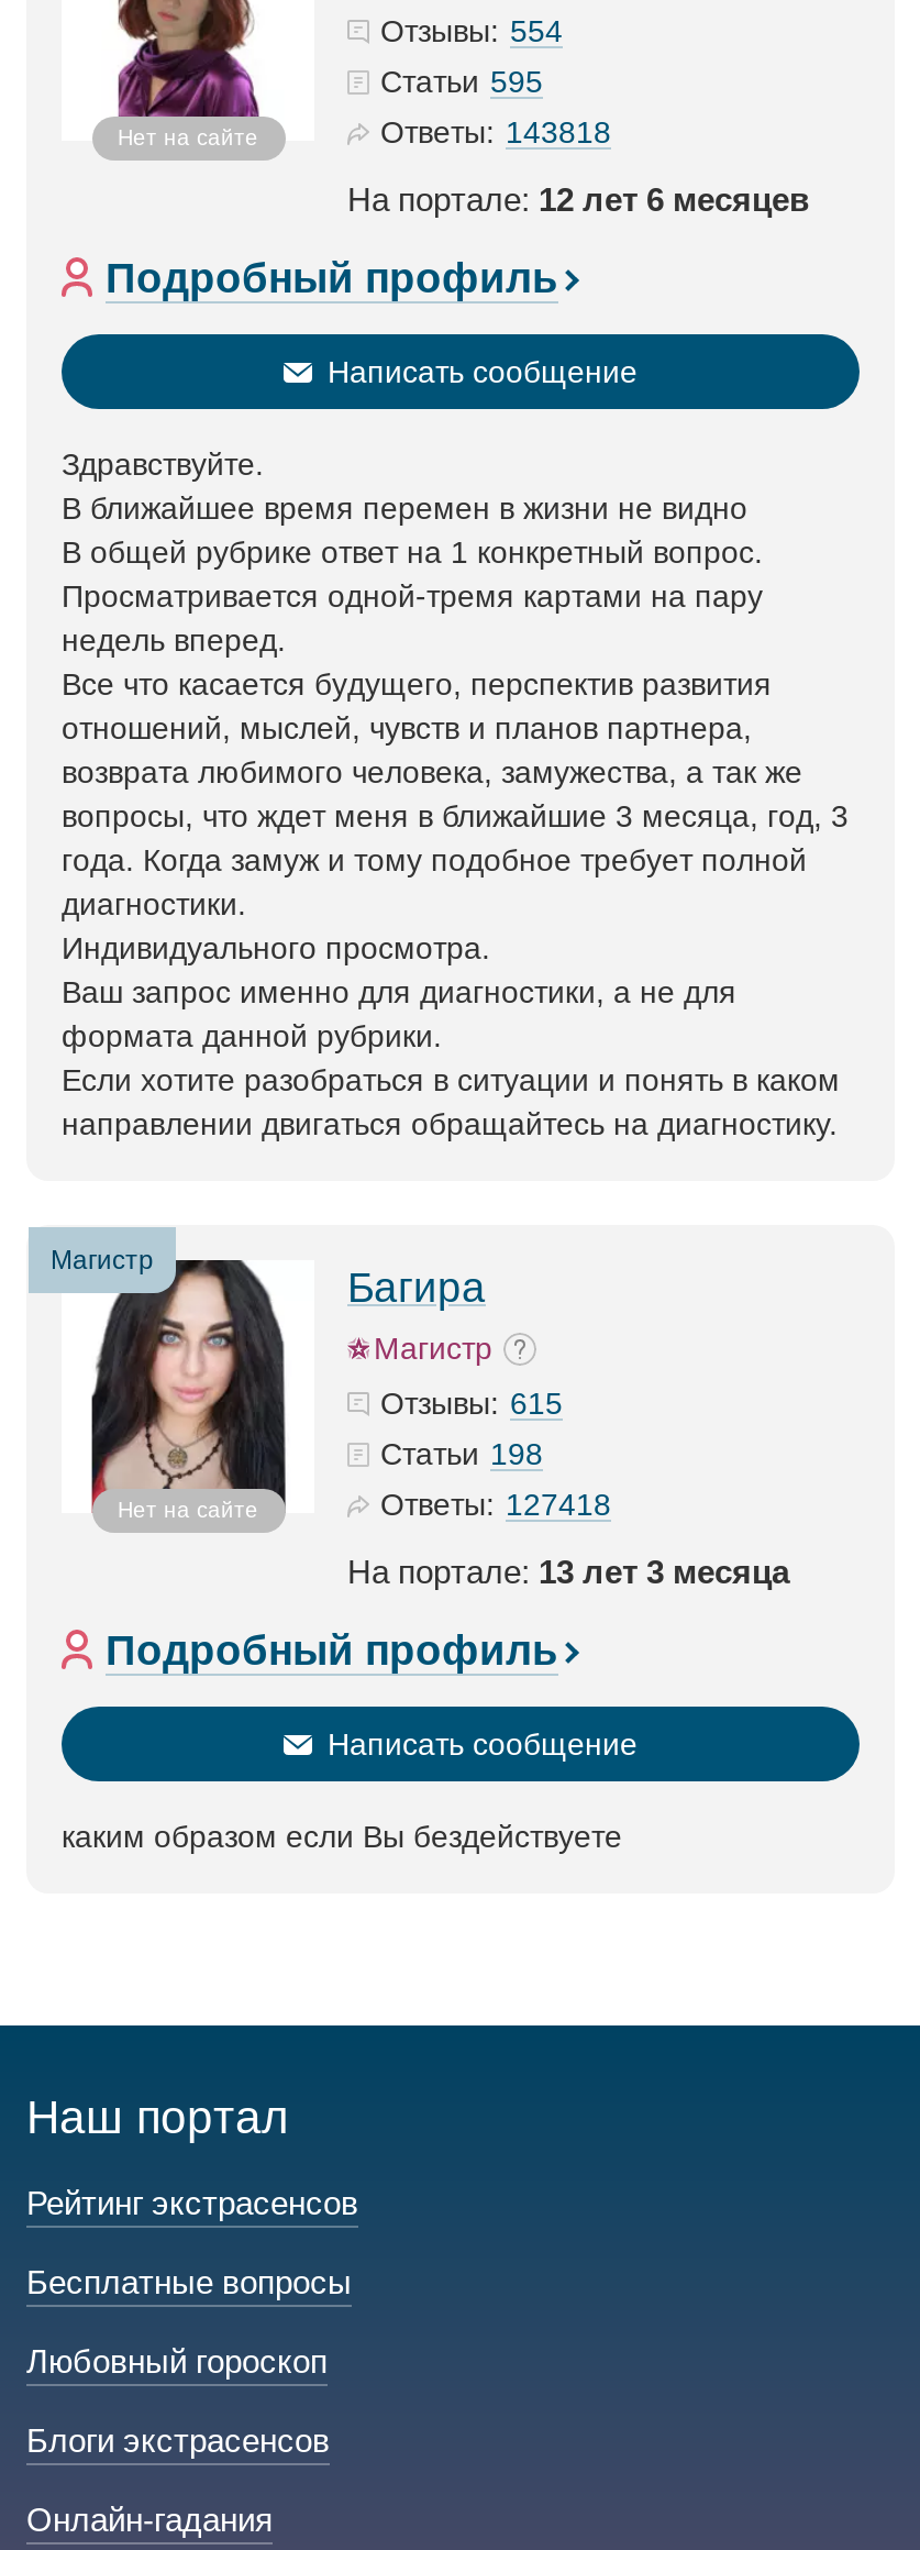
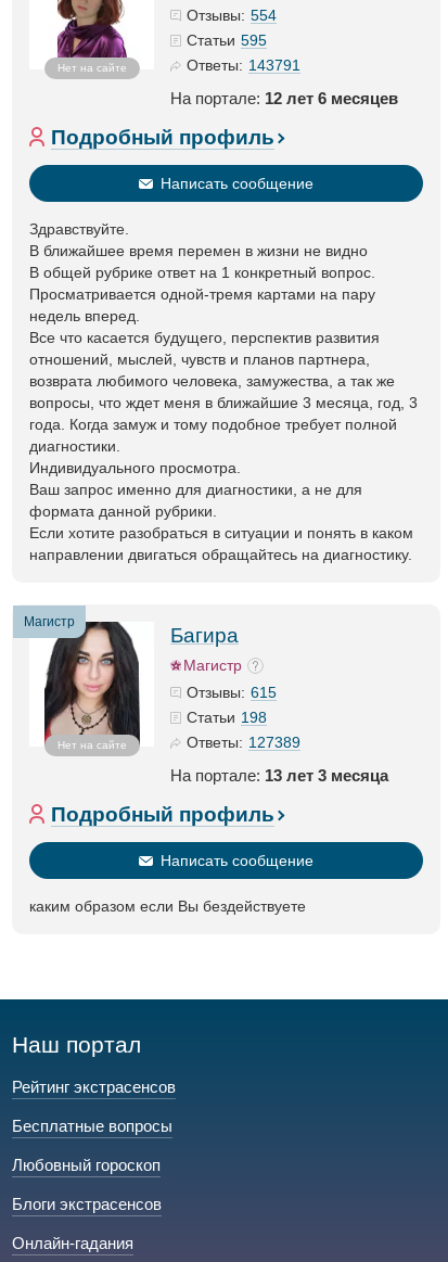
- Ответы: 143818
+ Ответы: 143791

- Ответы: 127418
+ Ответы: 127389
